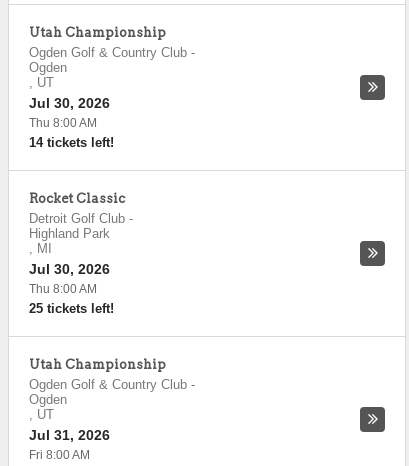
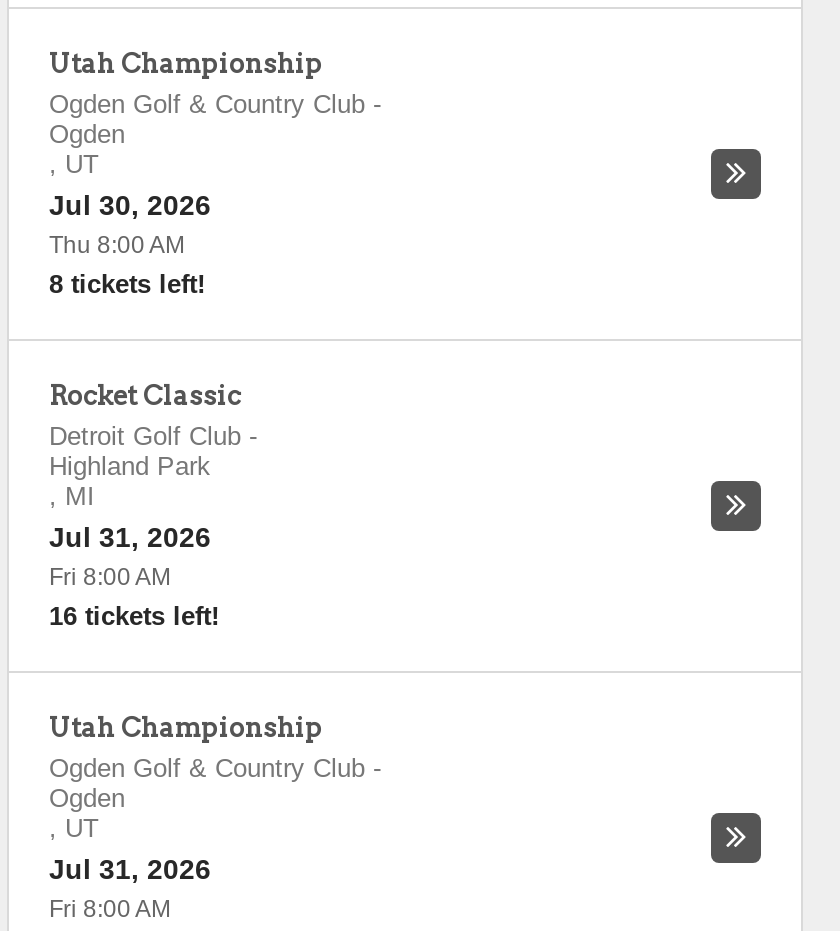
- 14 tickets left!
+ 8 tickets left!

- Jul 30, 2026
+ Jul 31, 2026

- Thu 8:00 AM
+ Fri 8:00 AM

- 25 tickets left!
+ 16 tickets left!
